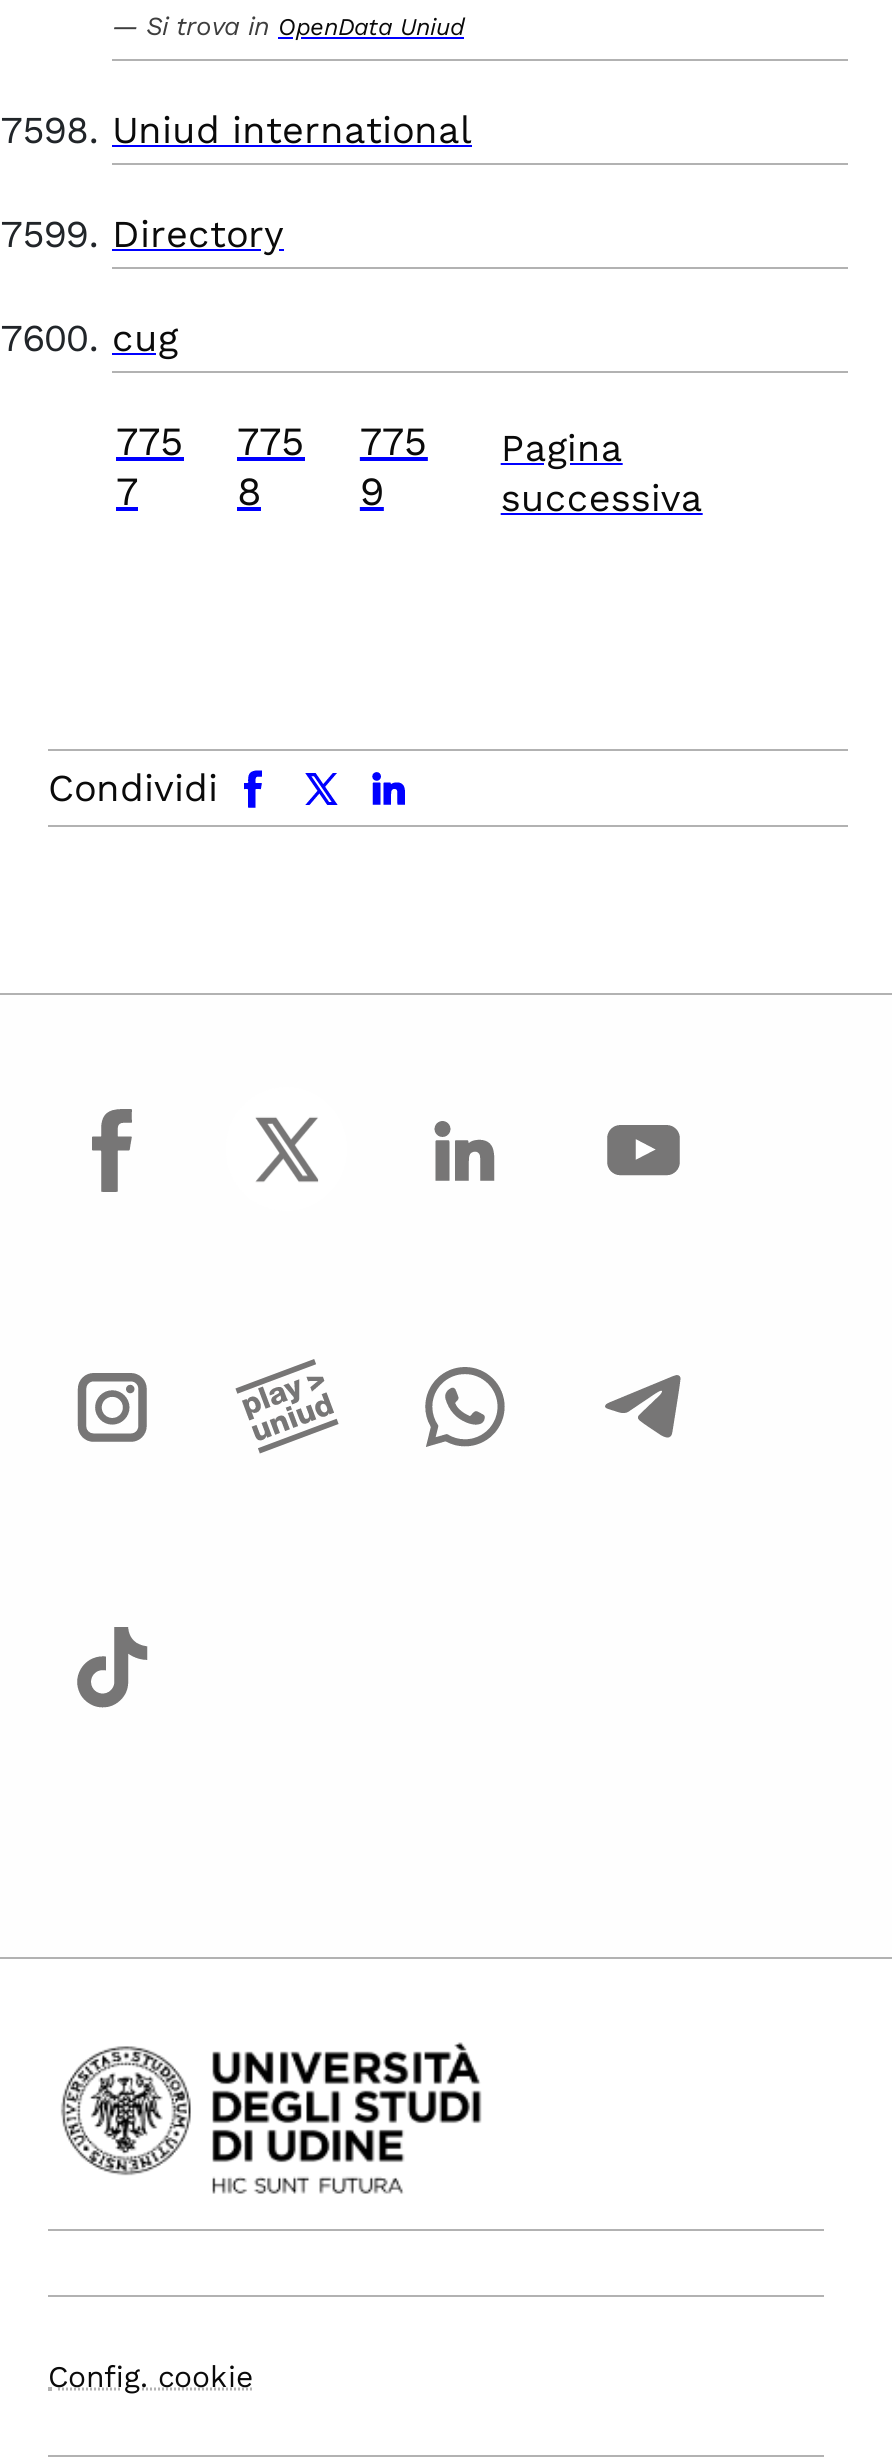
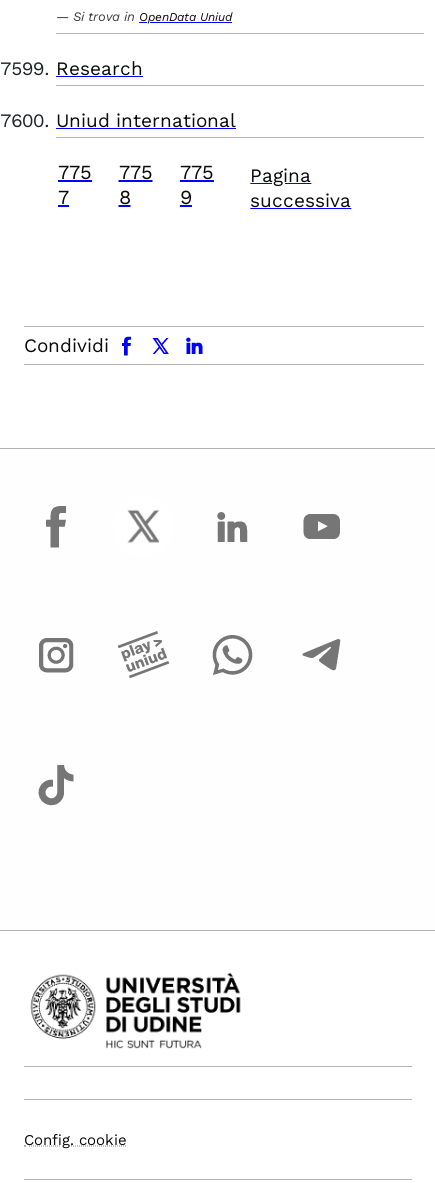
+ Research

moved down: Uniud international

- Directory
- cug
